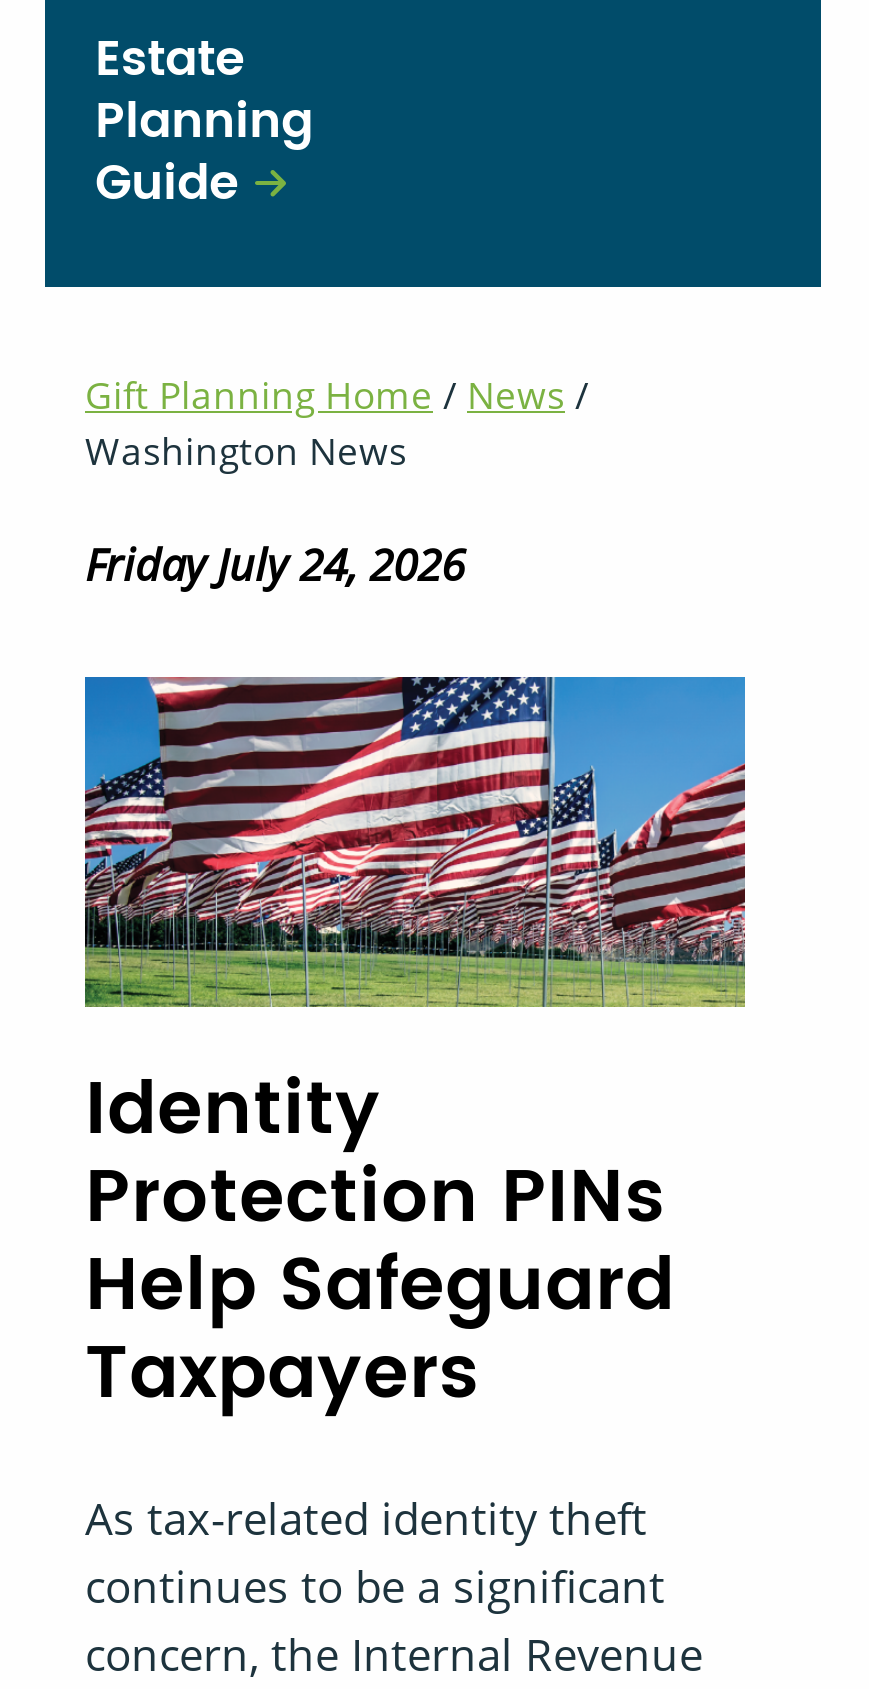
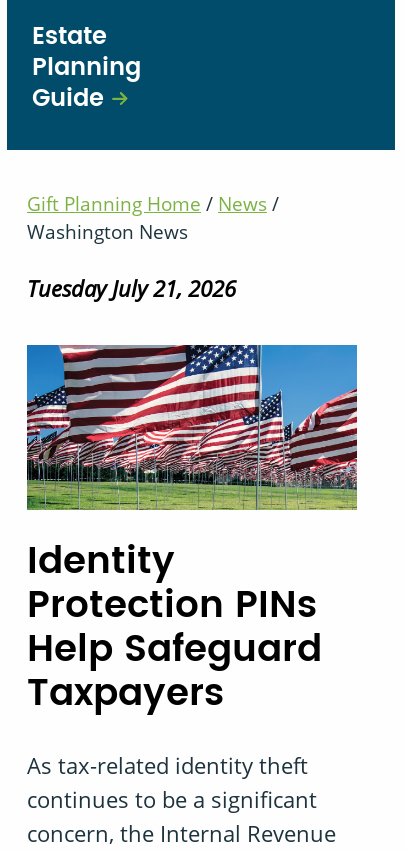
- Friday July 24, 2026
+ Tuesday July 21, 2026
